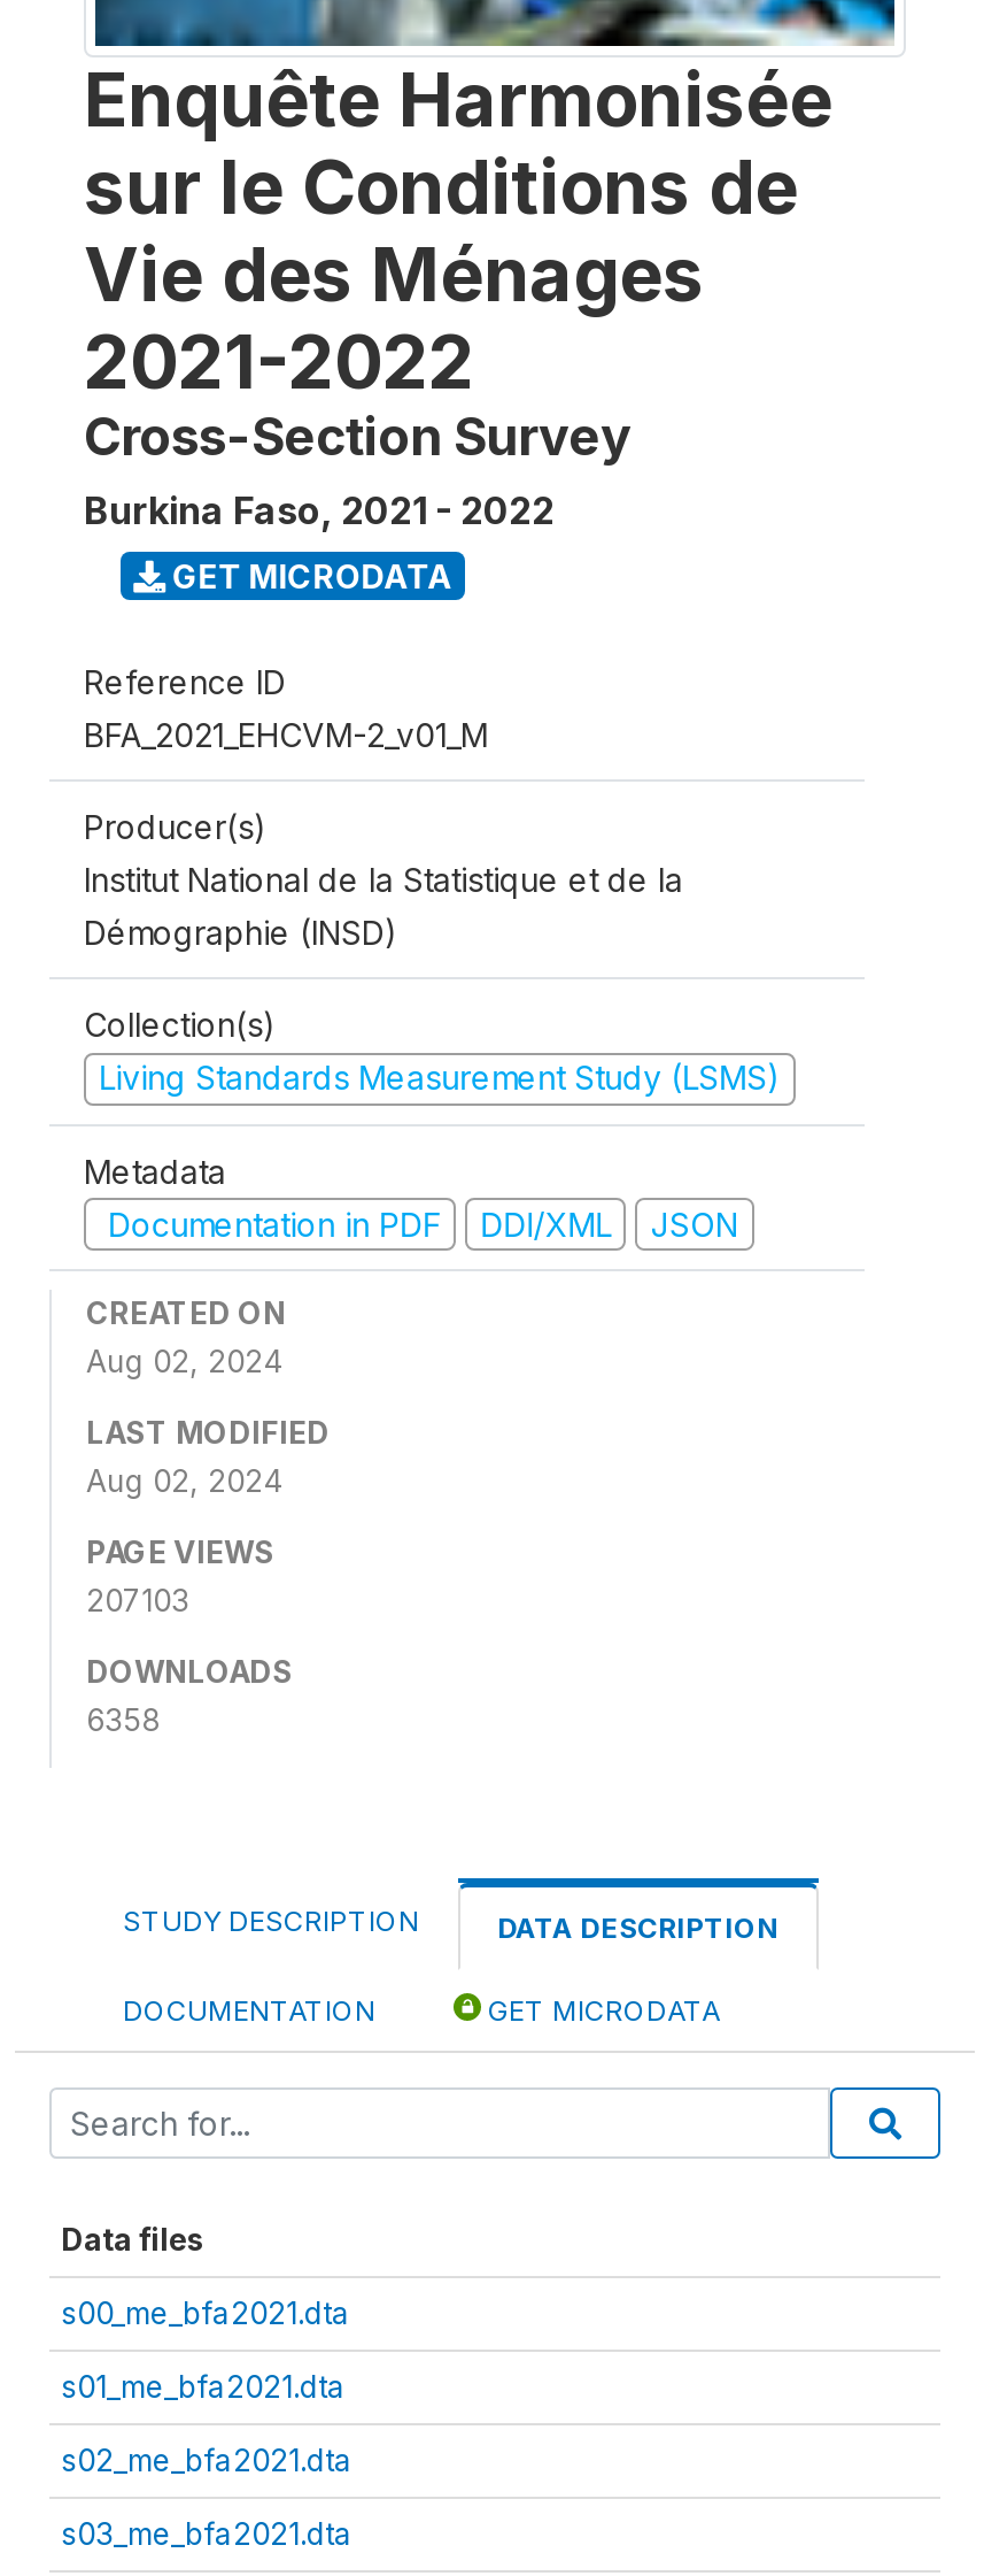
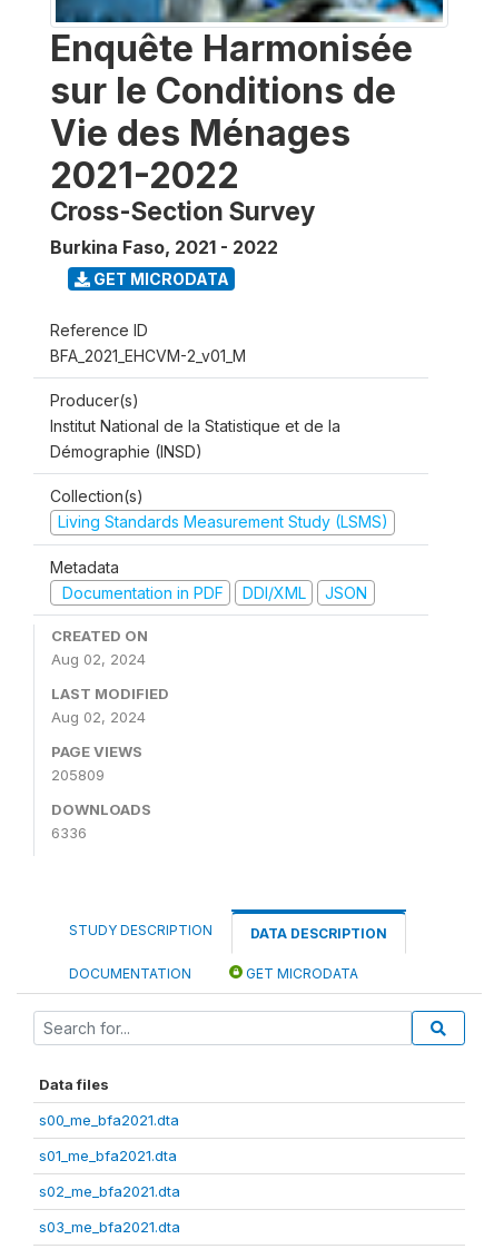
- 207103
+ 205809

- 6358
+ 6336
